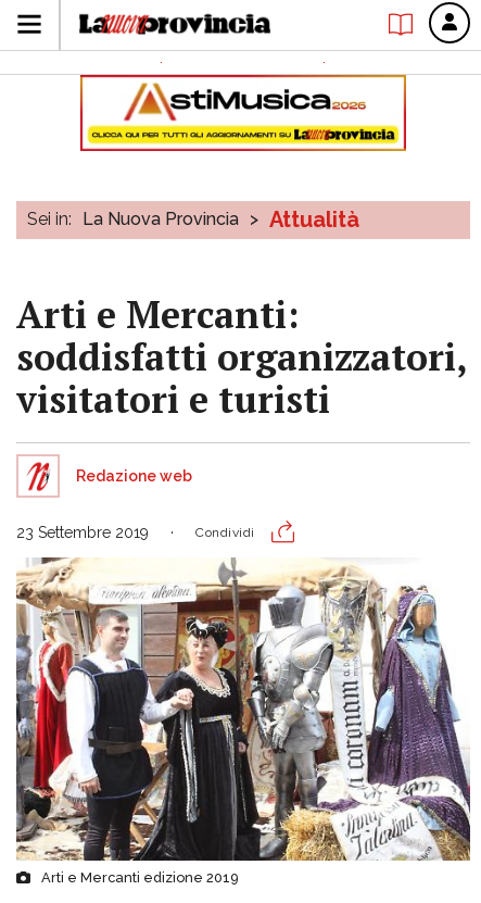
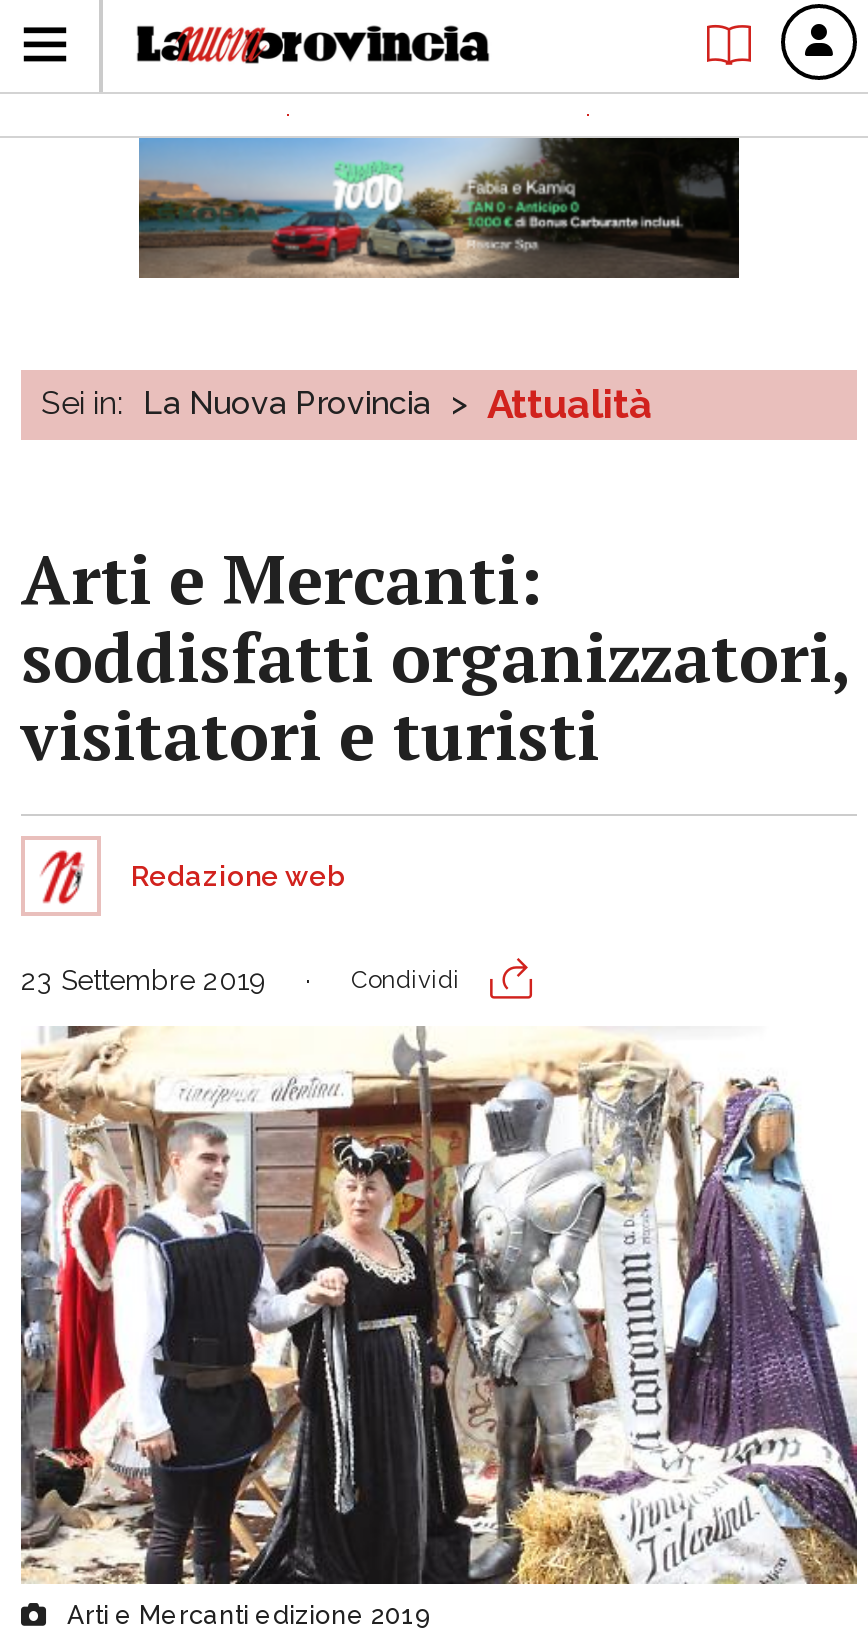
- [image]
+ [image]
